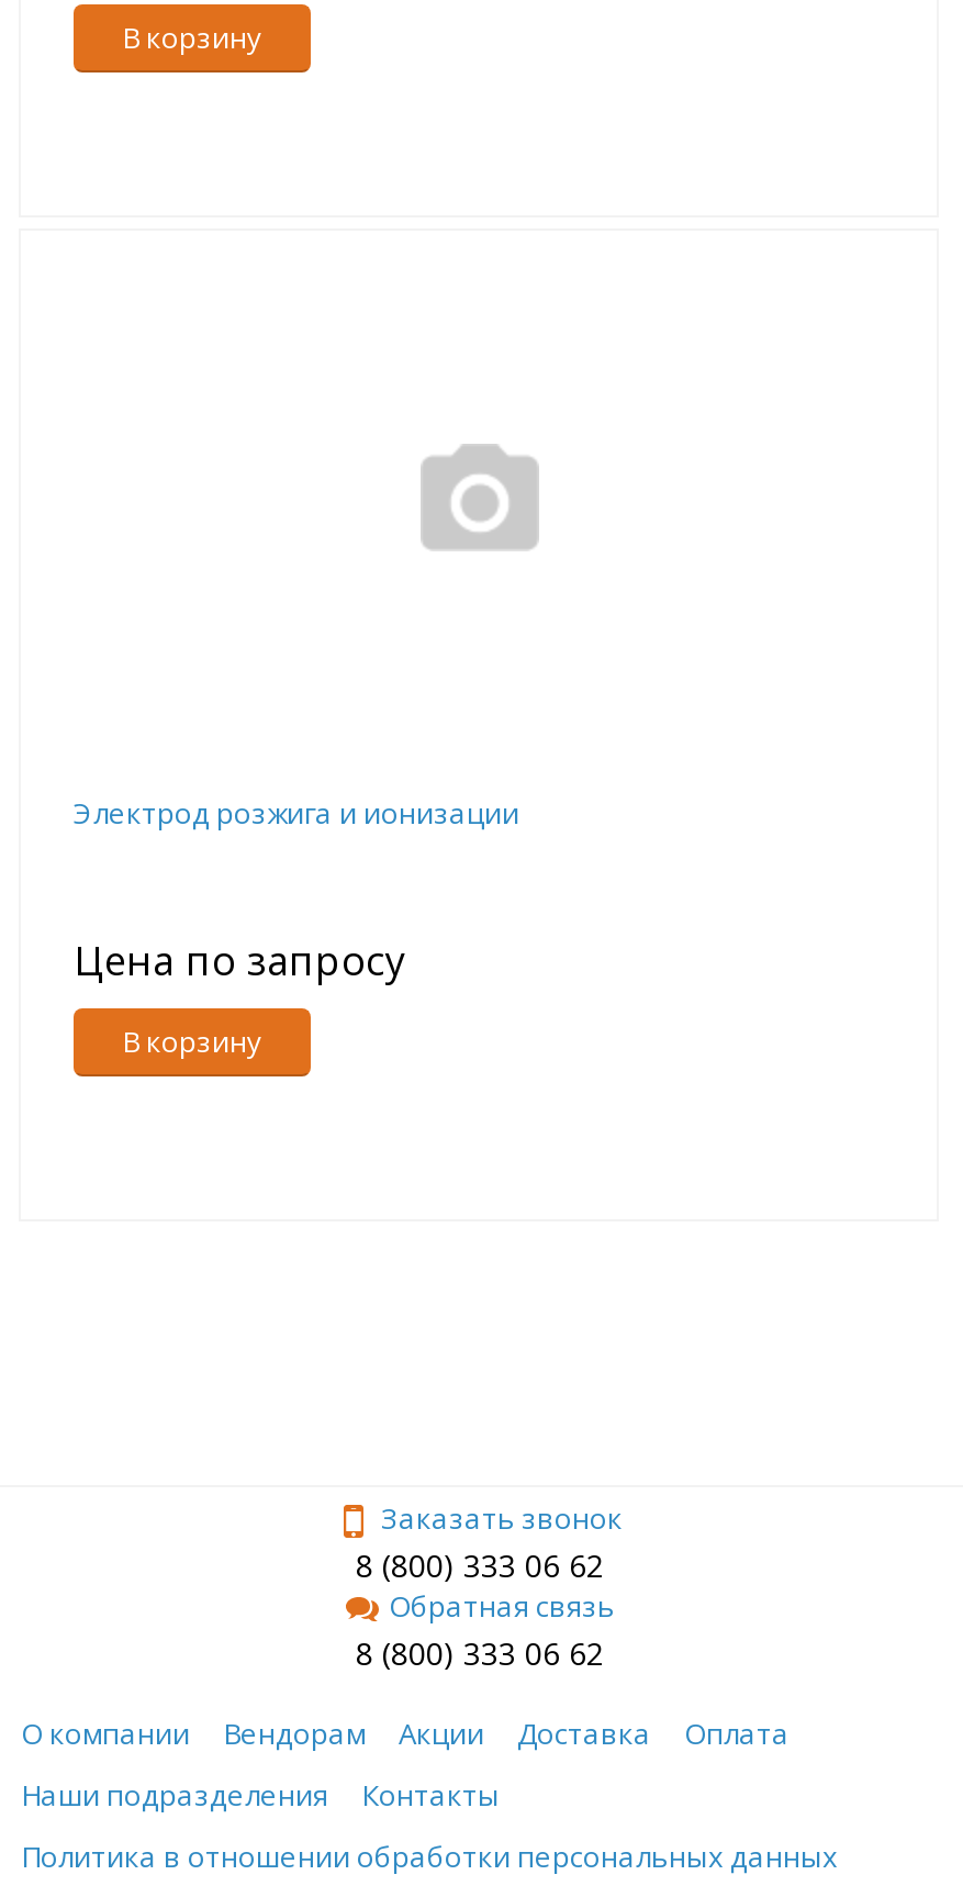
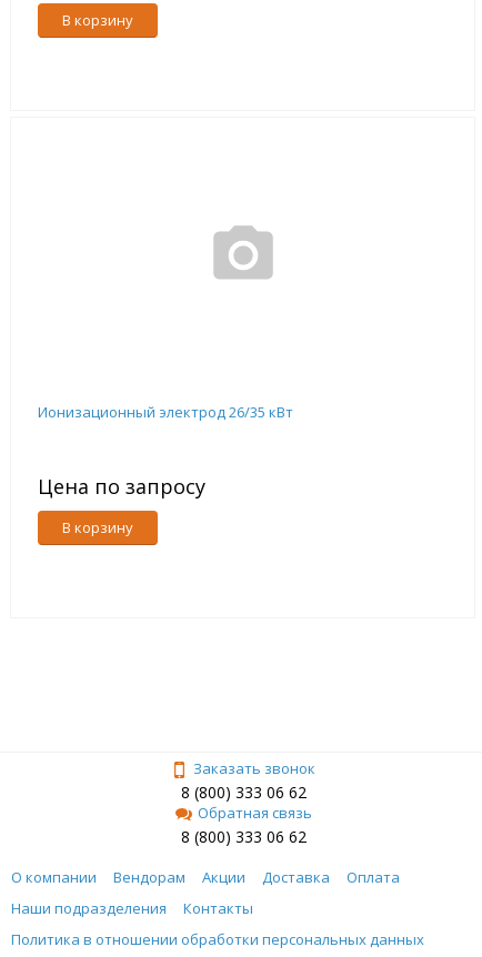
- Электрод розжига и ионизации
+ Ионизационный электрод 26/35 кВт
